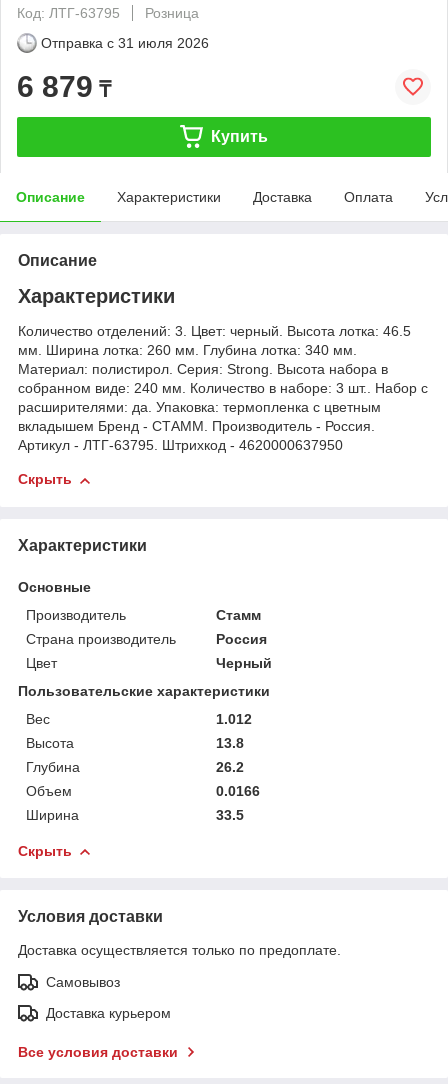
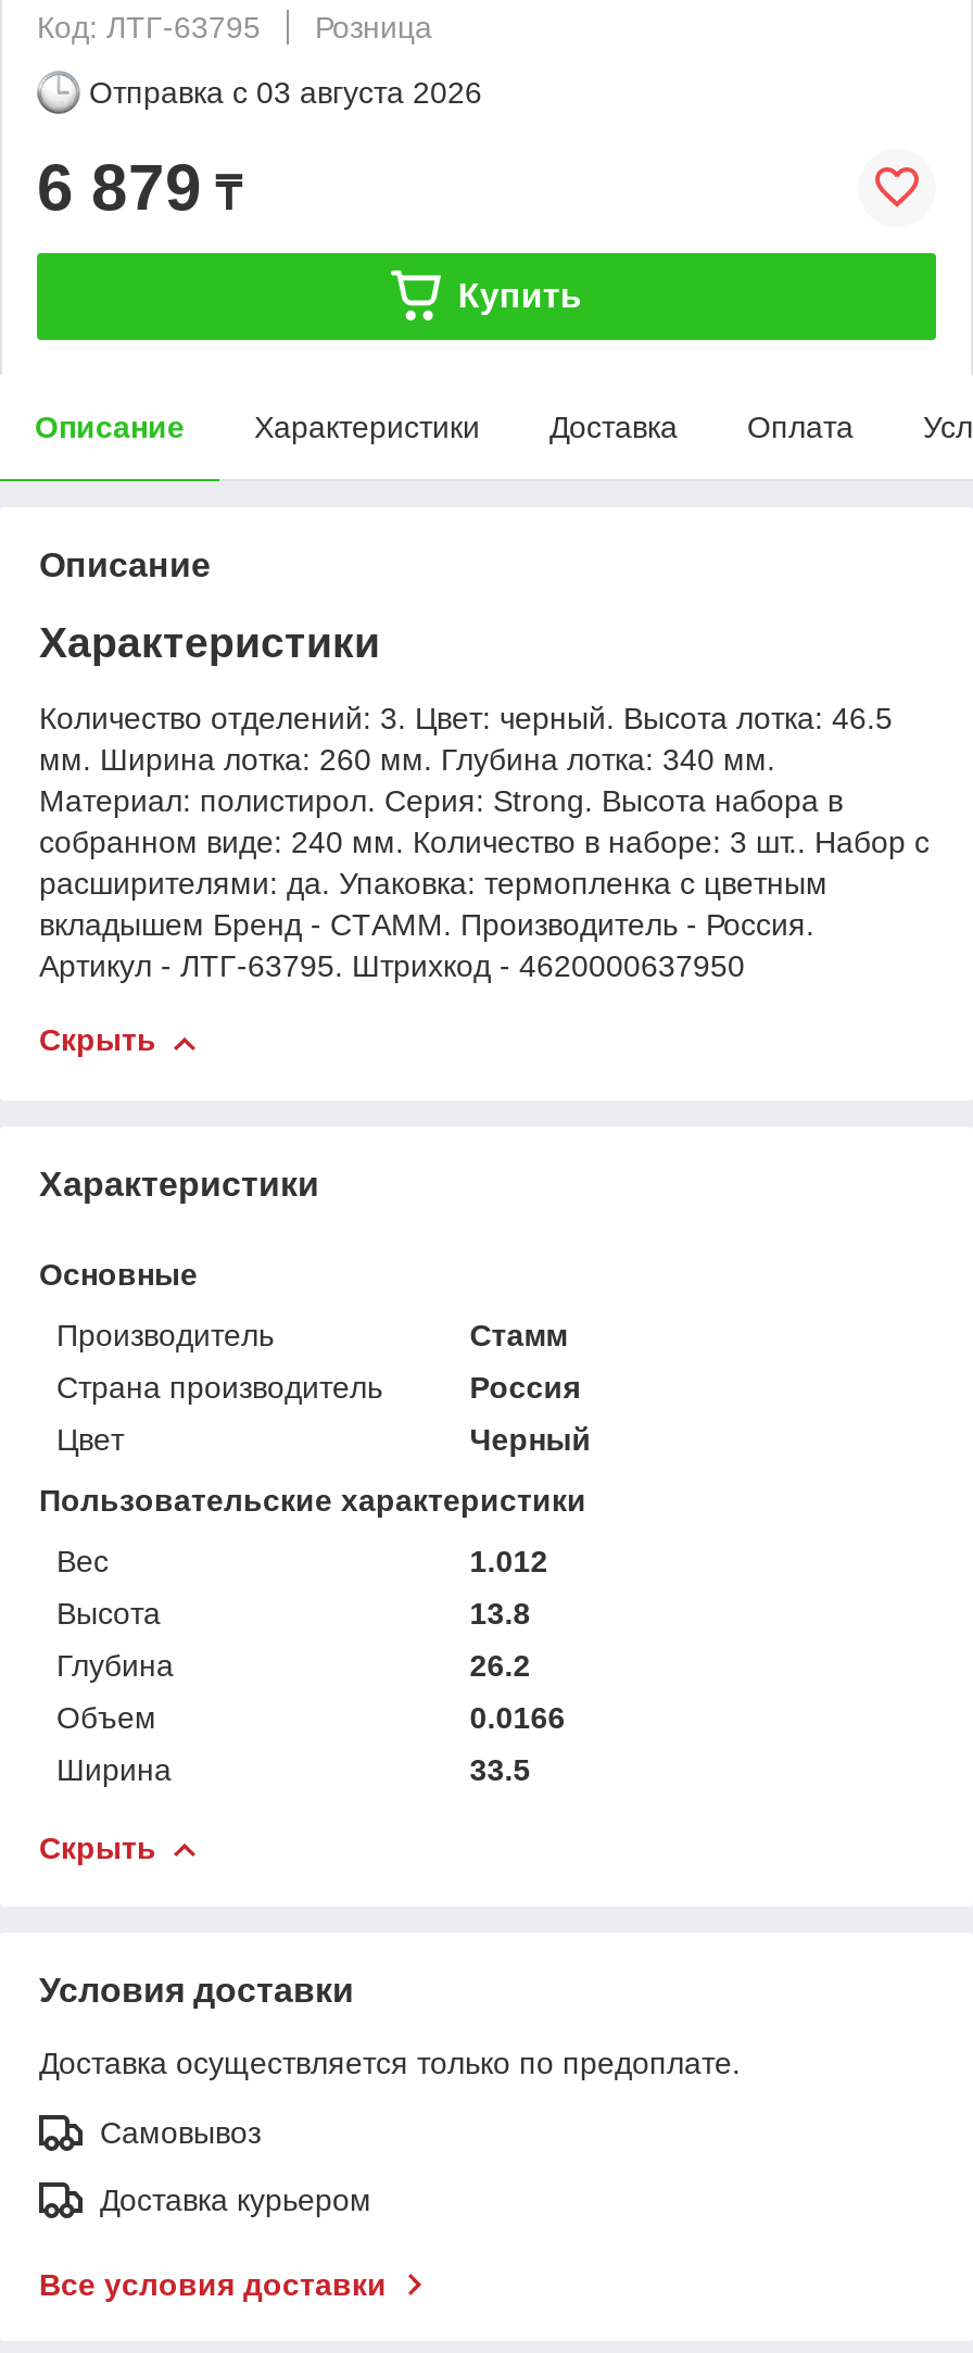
- Отправка с 31 июля 2026
+ Отправка с 03 августа 2026
